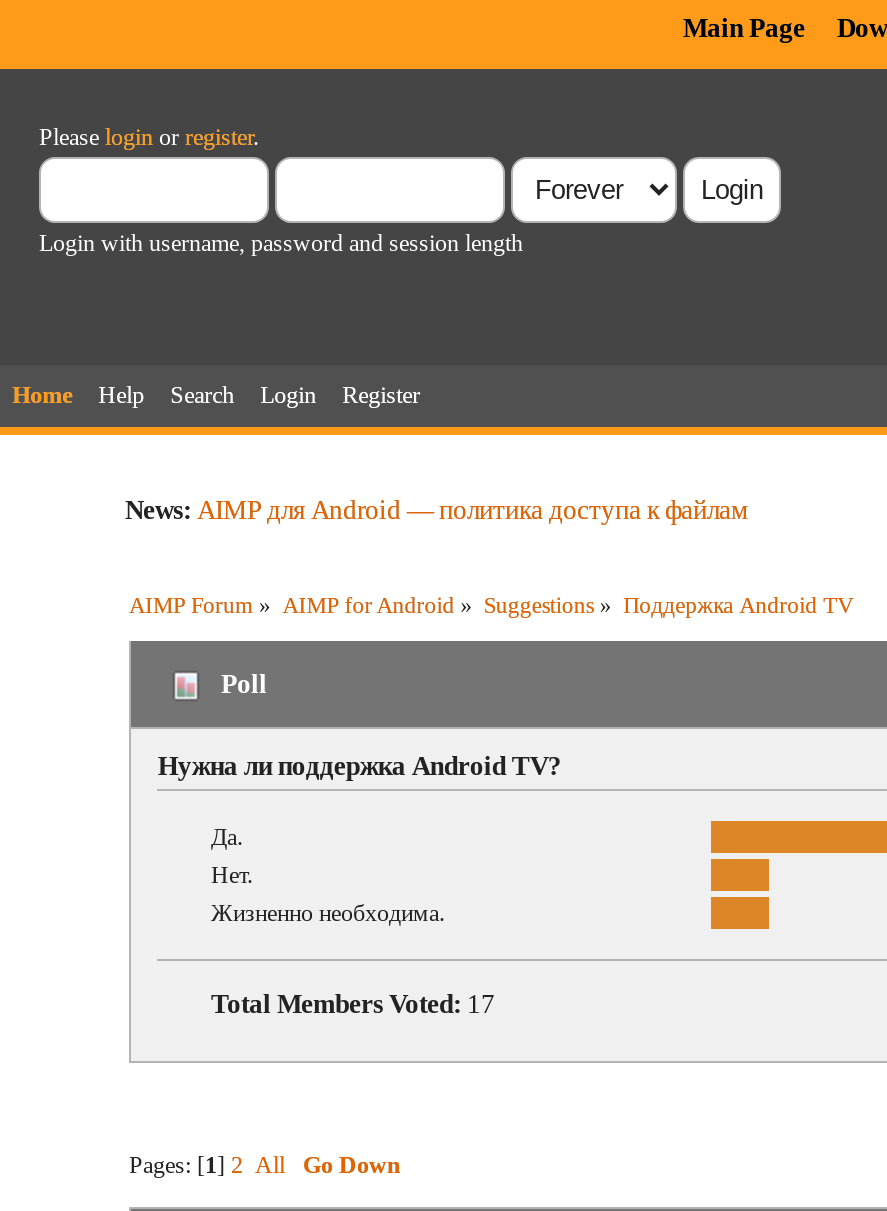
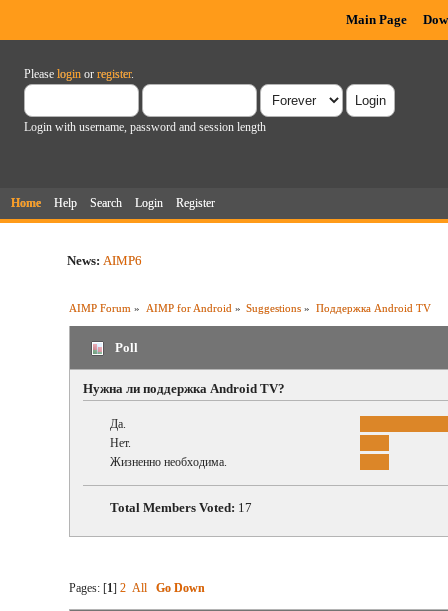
- News: AIMP для Android — политика доступа к файлам
+ News: AIMP6
